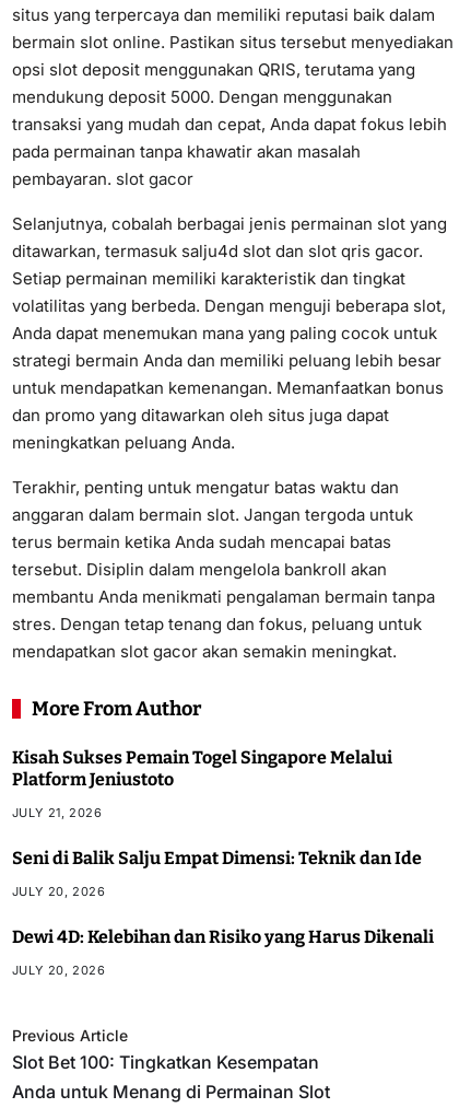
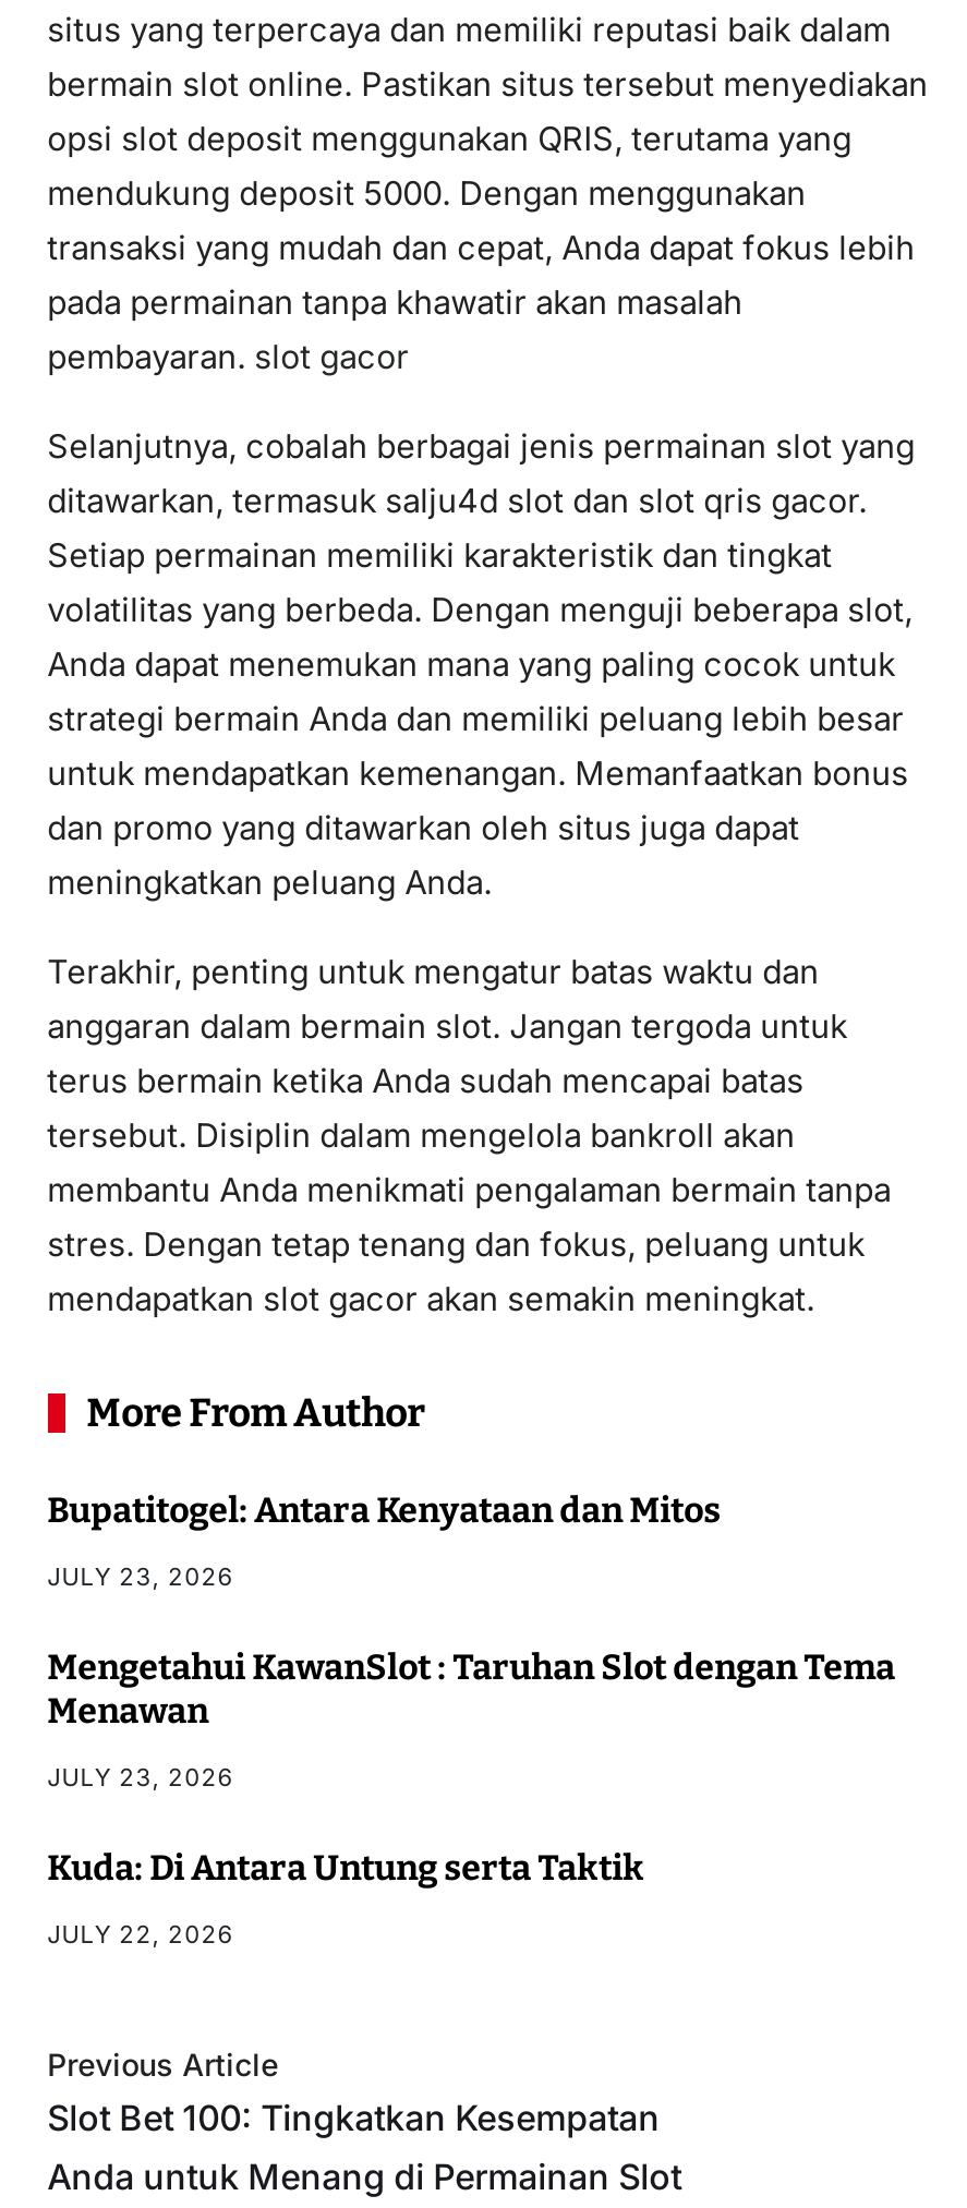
- Kisah Sukses Pemain Togel Singapore Melalui
- Platform Jeniustoto
+ Bupatitogel: Antara Kenyataan dan Mitos

- JULY 21, 2026
+ JULY 23, 2026

- Seni di Balik Salju Empat Dimensi: Teknik dan Ide
+ Mengetahui KawanSlot : Taruhan Slot dengan Tema
+ Menawan

- JULY 20, 2026
+ JULY 23, 2026

- Dewi 4D: Kelebihan dan Risiko yang Harus Dikenali
+ Kuda: Di Antara Untung serta Taktik

- JULY 20, 2026
+ JULY 22, 2026
